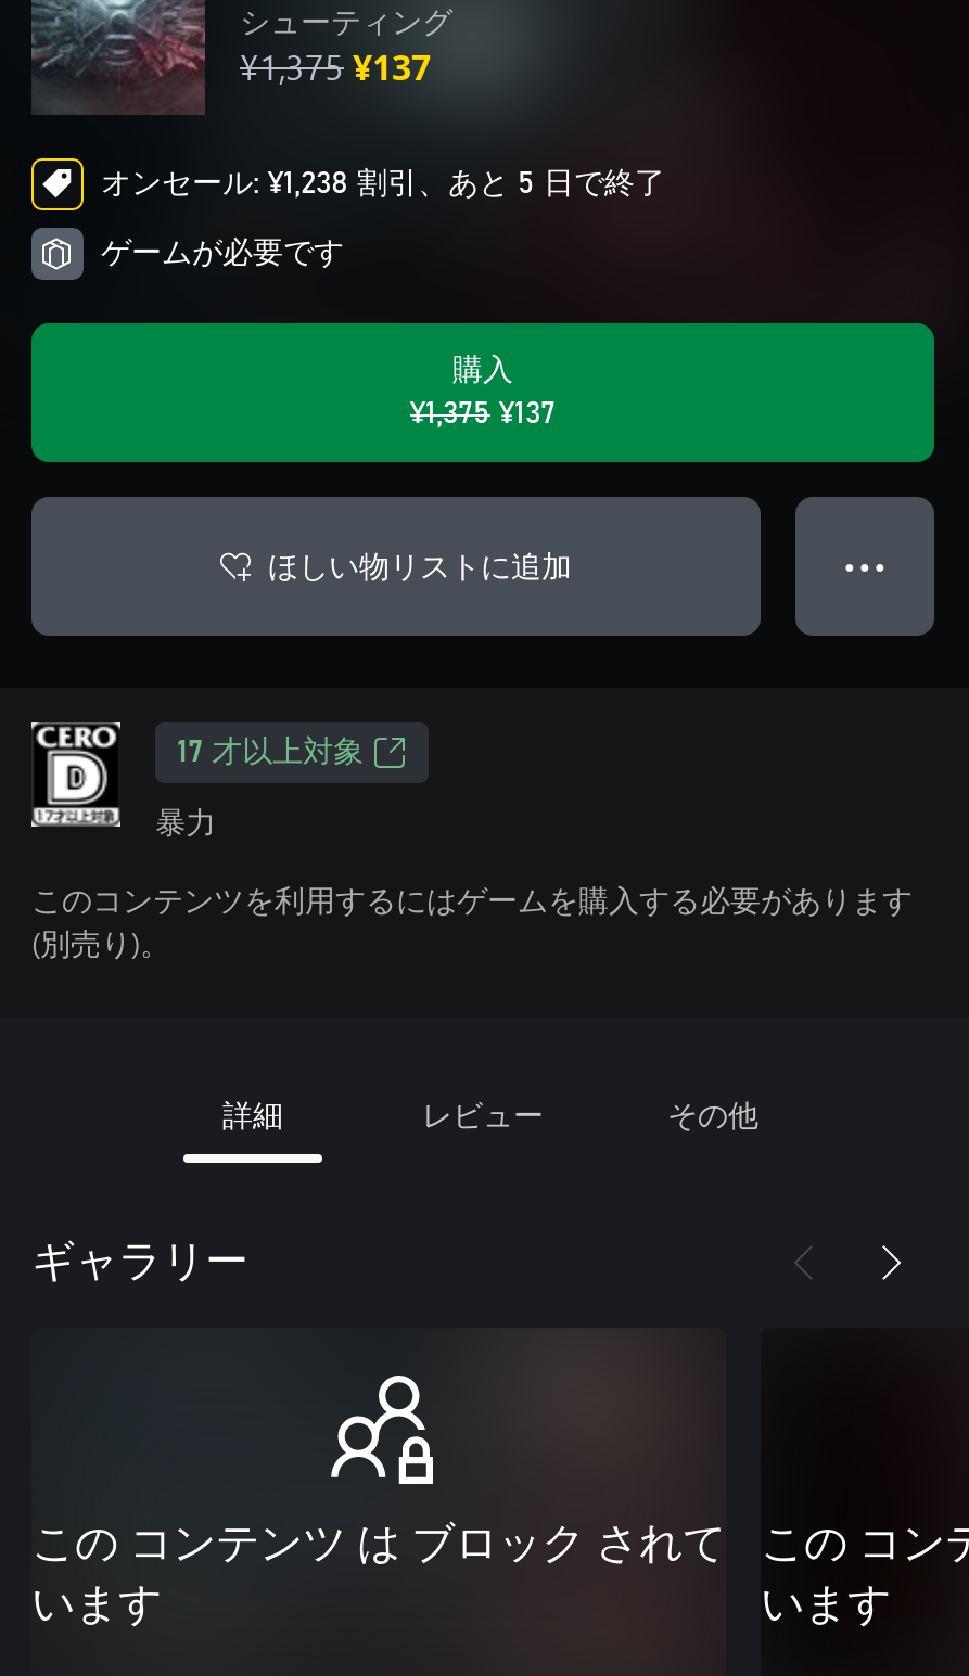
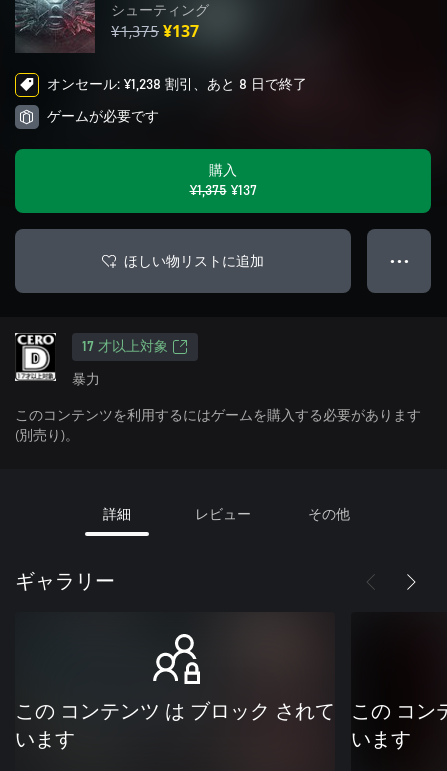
- オンセール: ¥1,238 割引、あと 5 日で終了
+ オンセール: ¥1,238 割引、あと 8 日で終了
